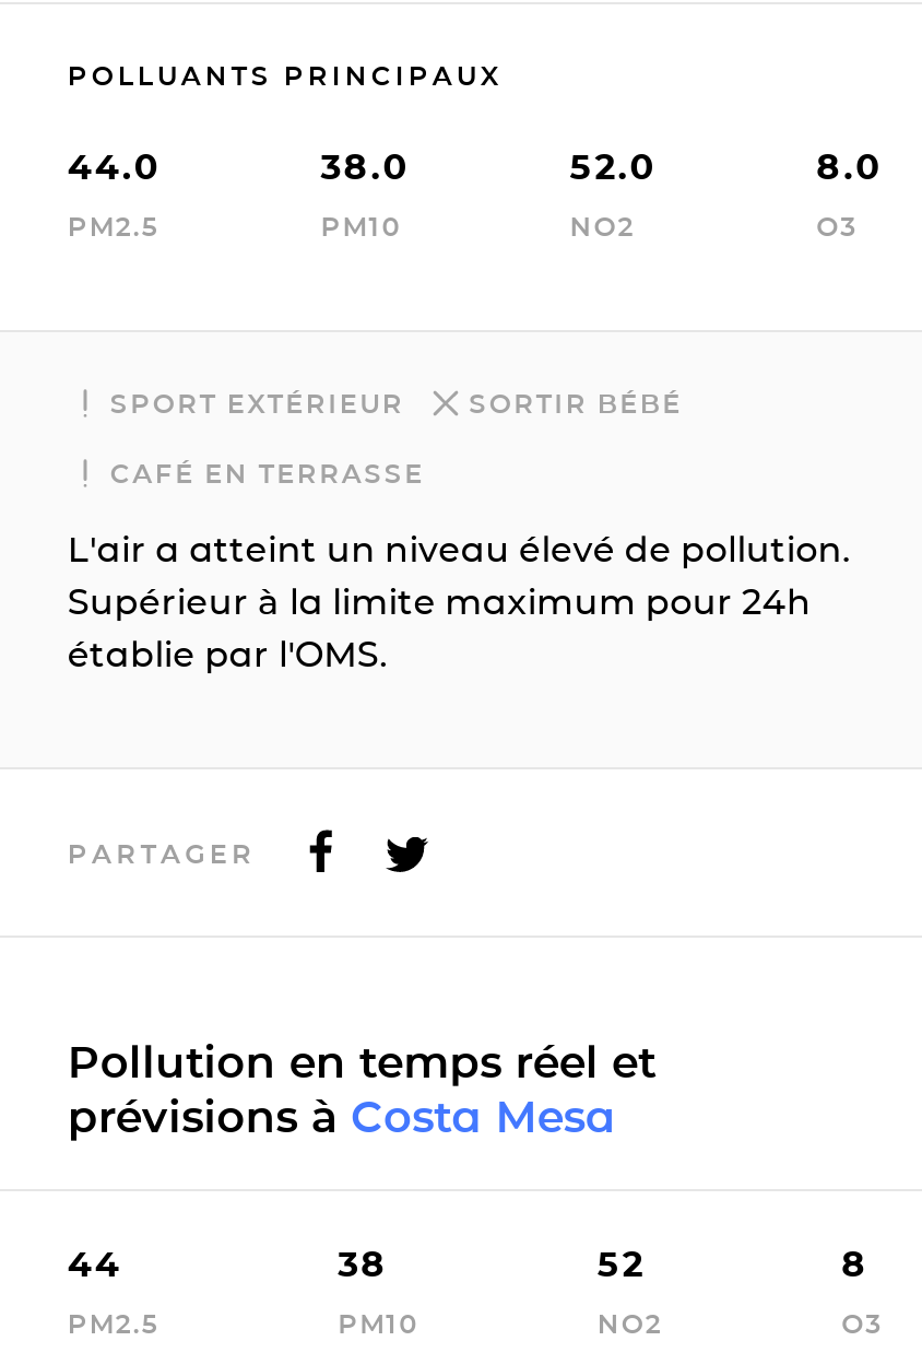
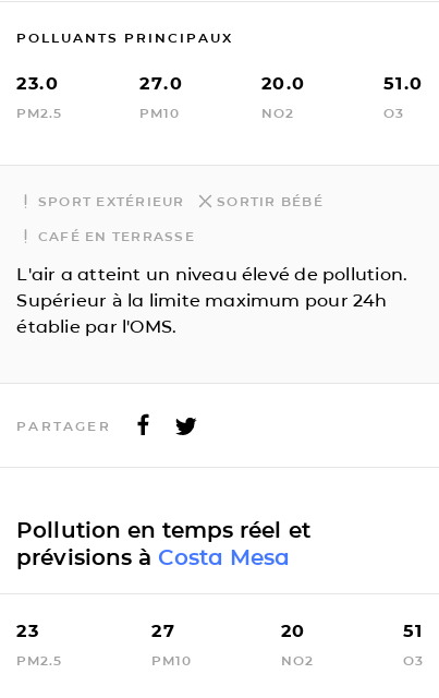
- 44.0
+ 23.0

- 38.0
+ 27.0

- 52.0
+ 20.0

- 8.0
+ 51.0

- 44
+ 23

- 38
+ 27

- 52
+ 20

- 8
+ 51
